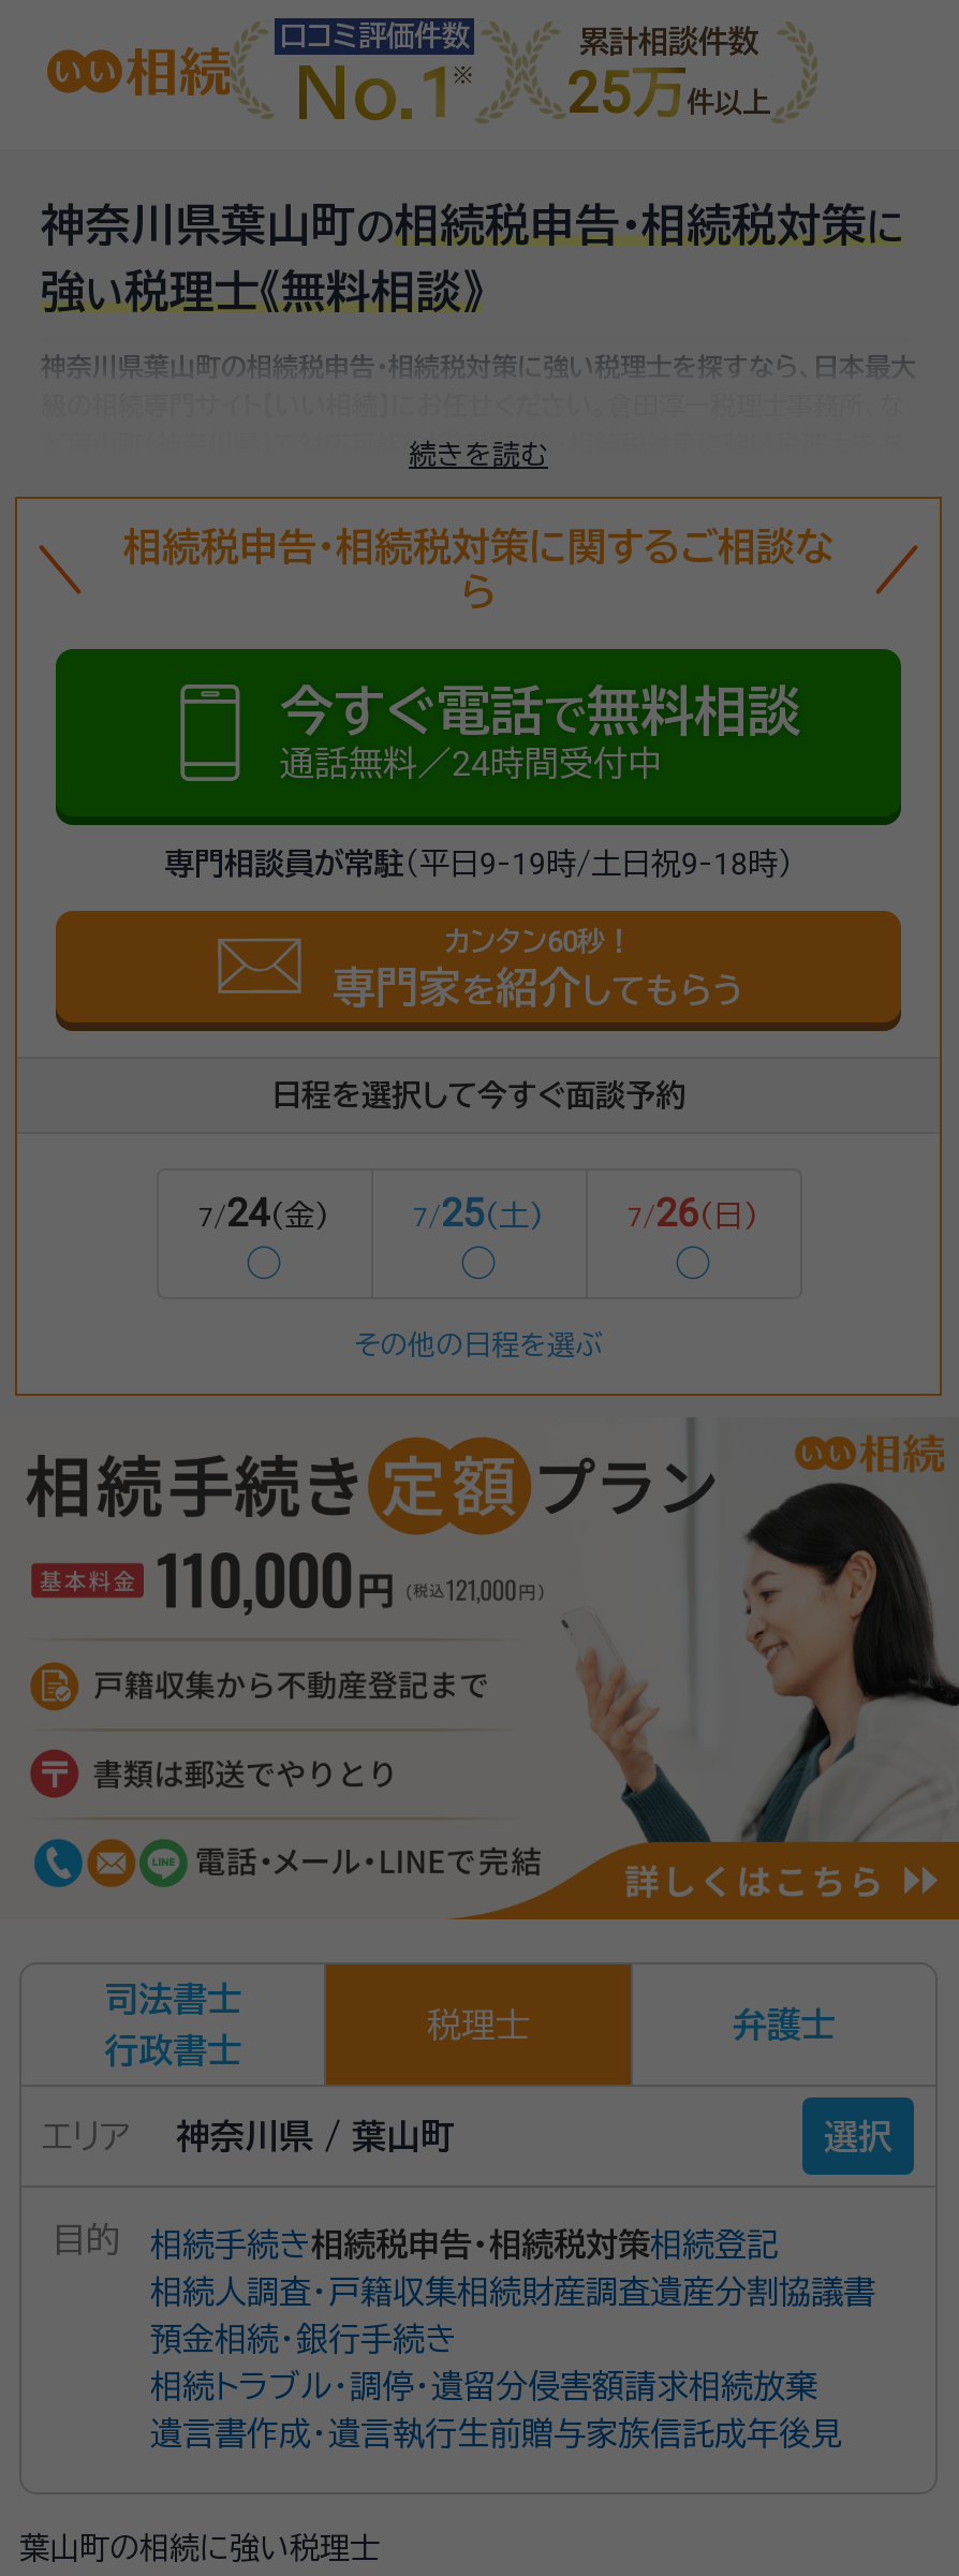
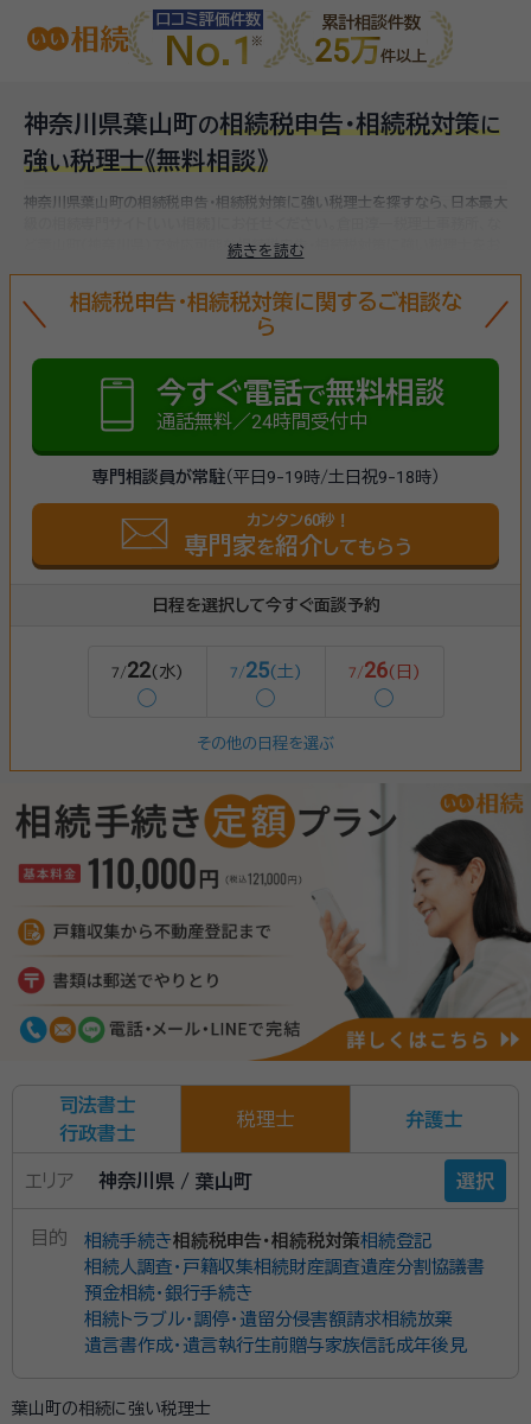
- 7/24(金)
+ 7/22(水)
